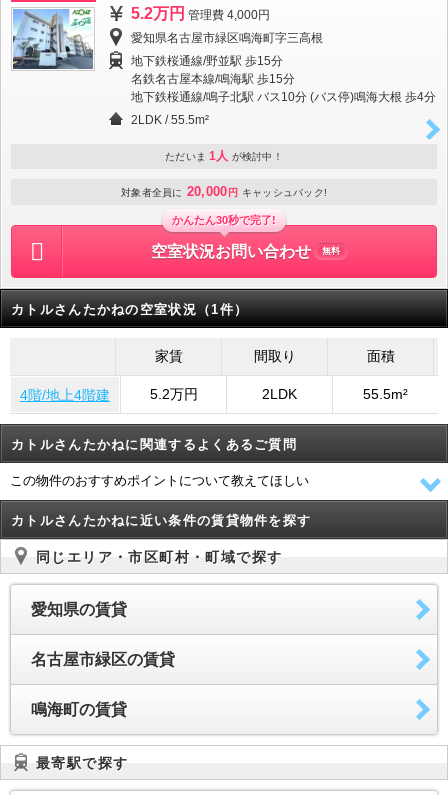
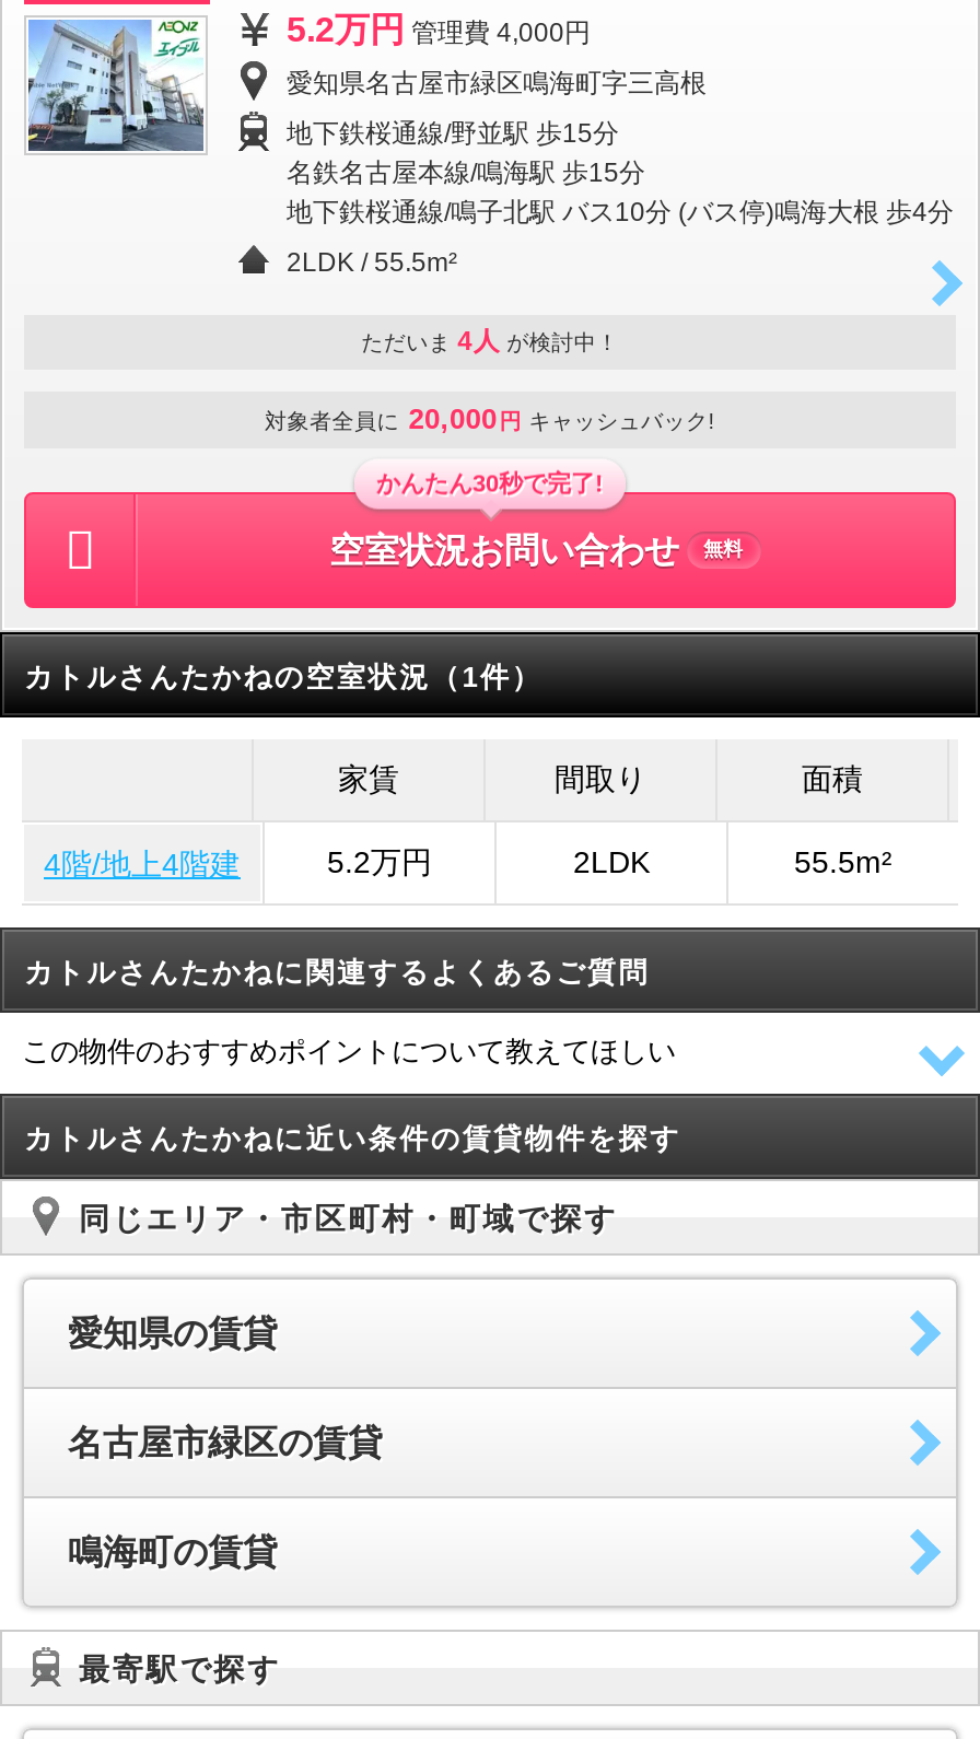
- ただいま 1人 が検討中！
+ ただいま 4人 が検討中！
